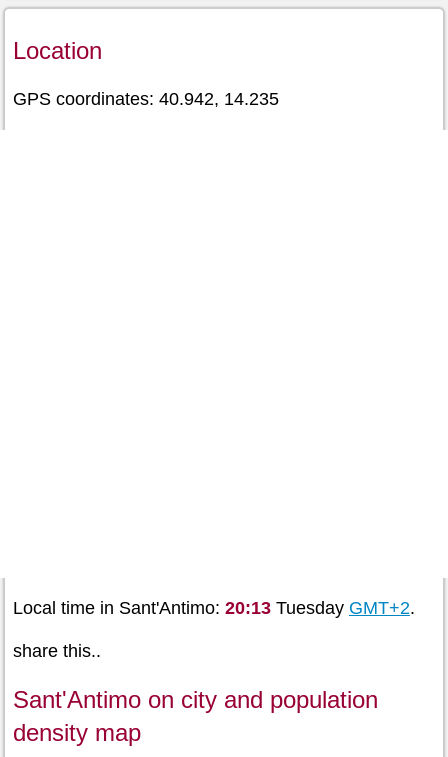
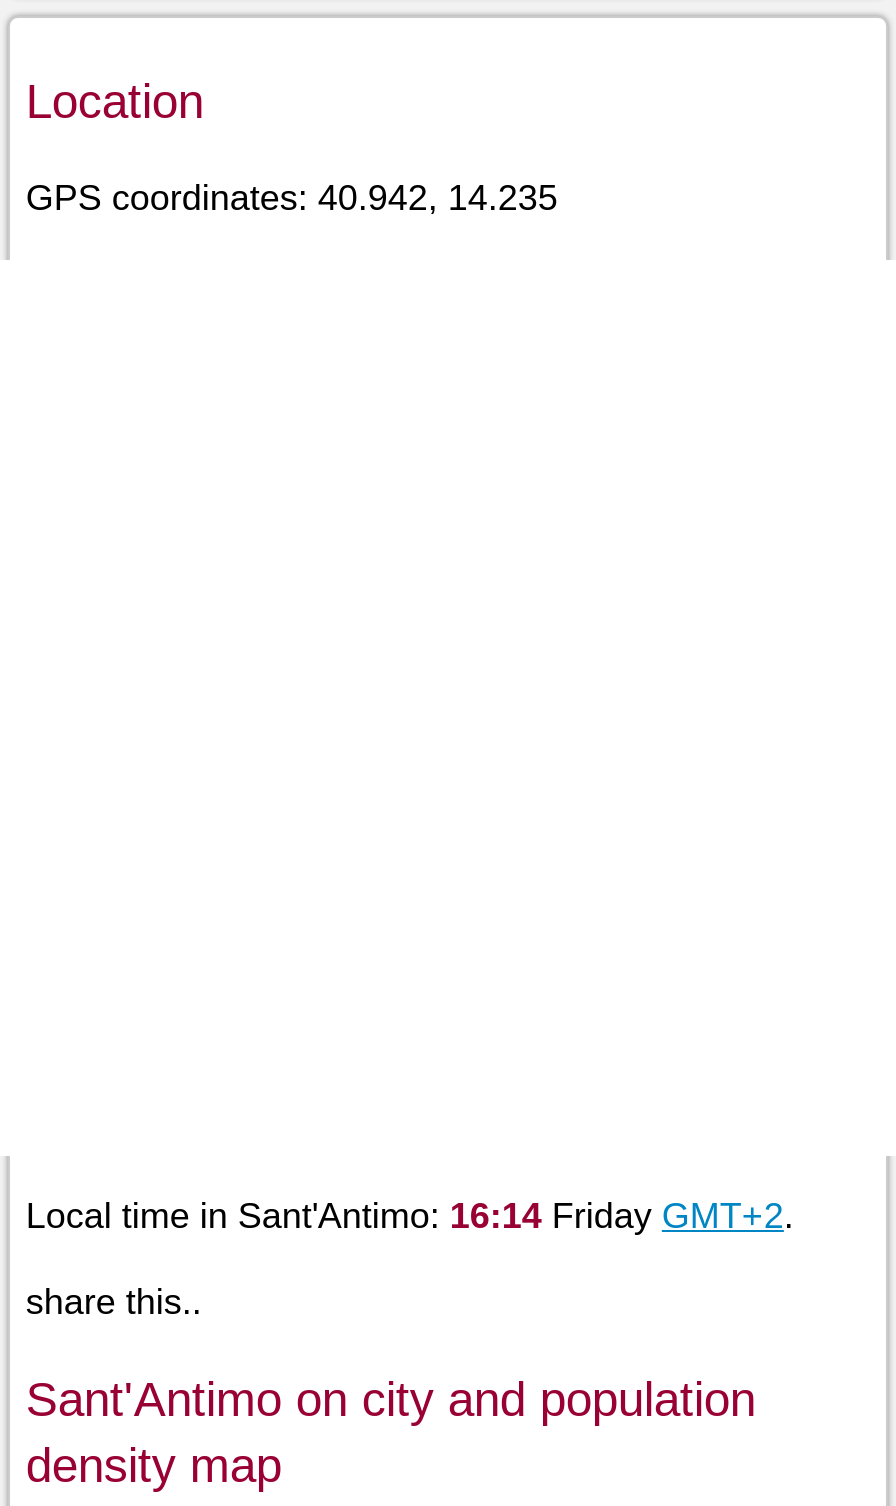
- Local time in Sant'Antimo: 20:13 Tuesday GMT+2.
+ Local time in Sant'Antimo: 16:14 Friday GMT+2.
